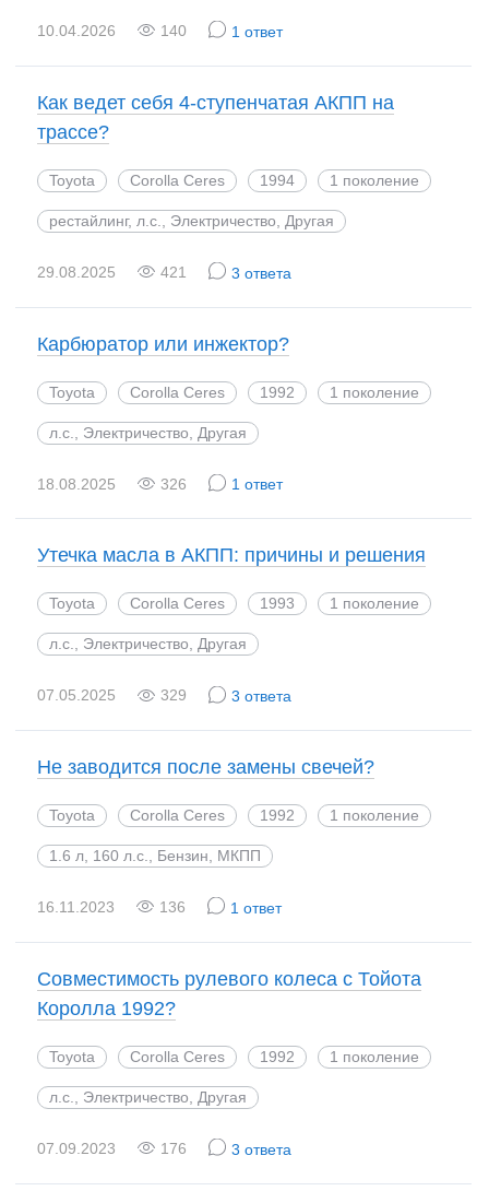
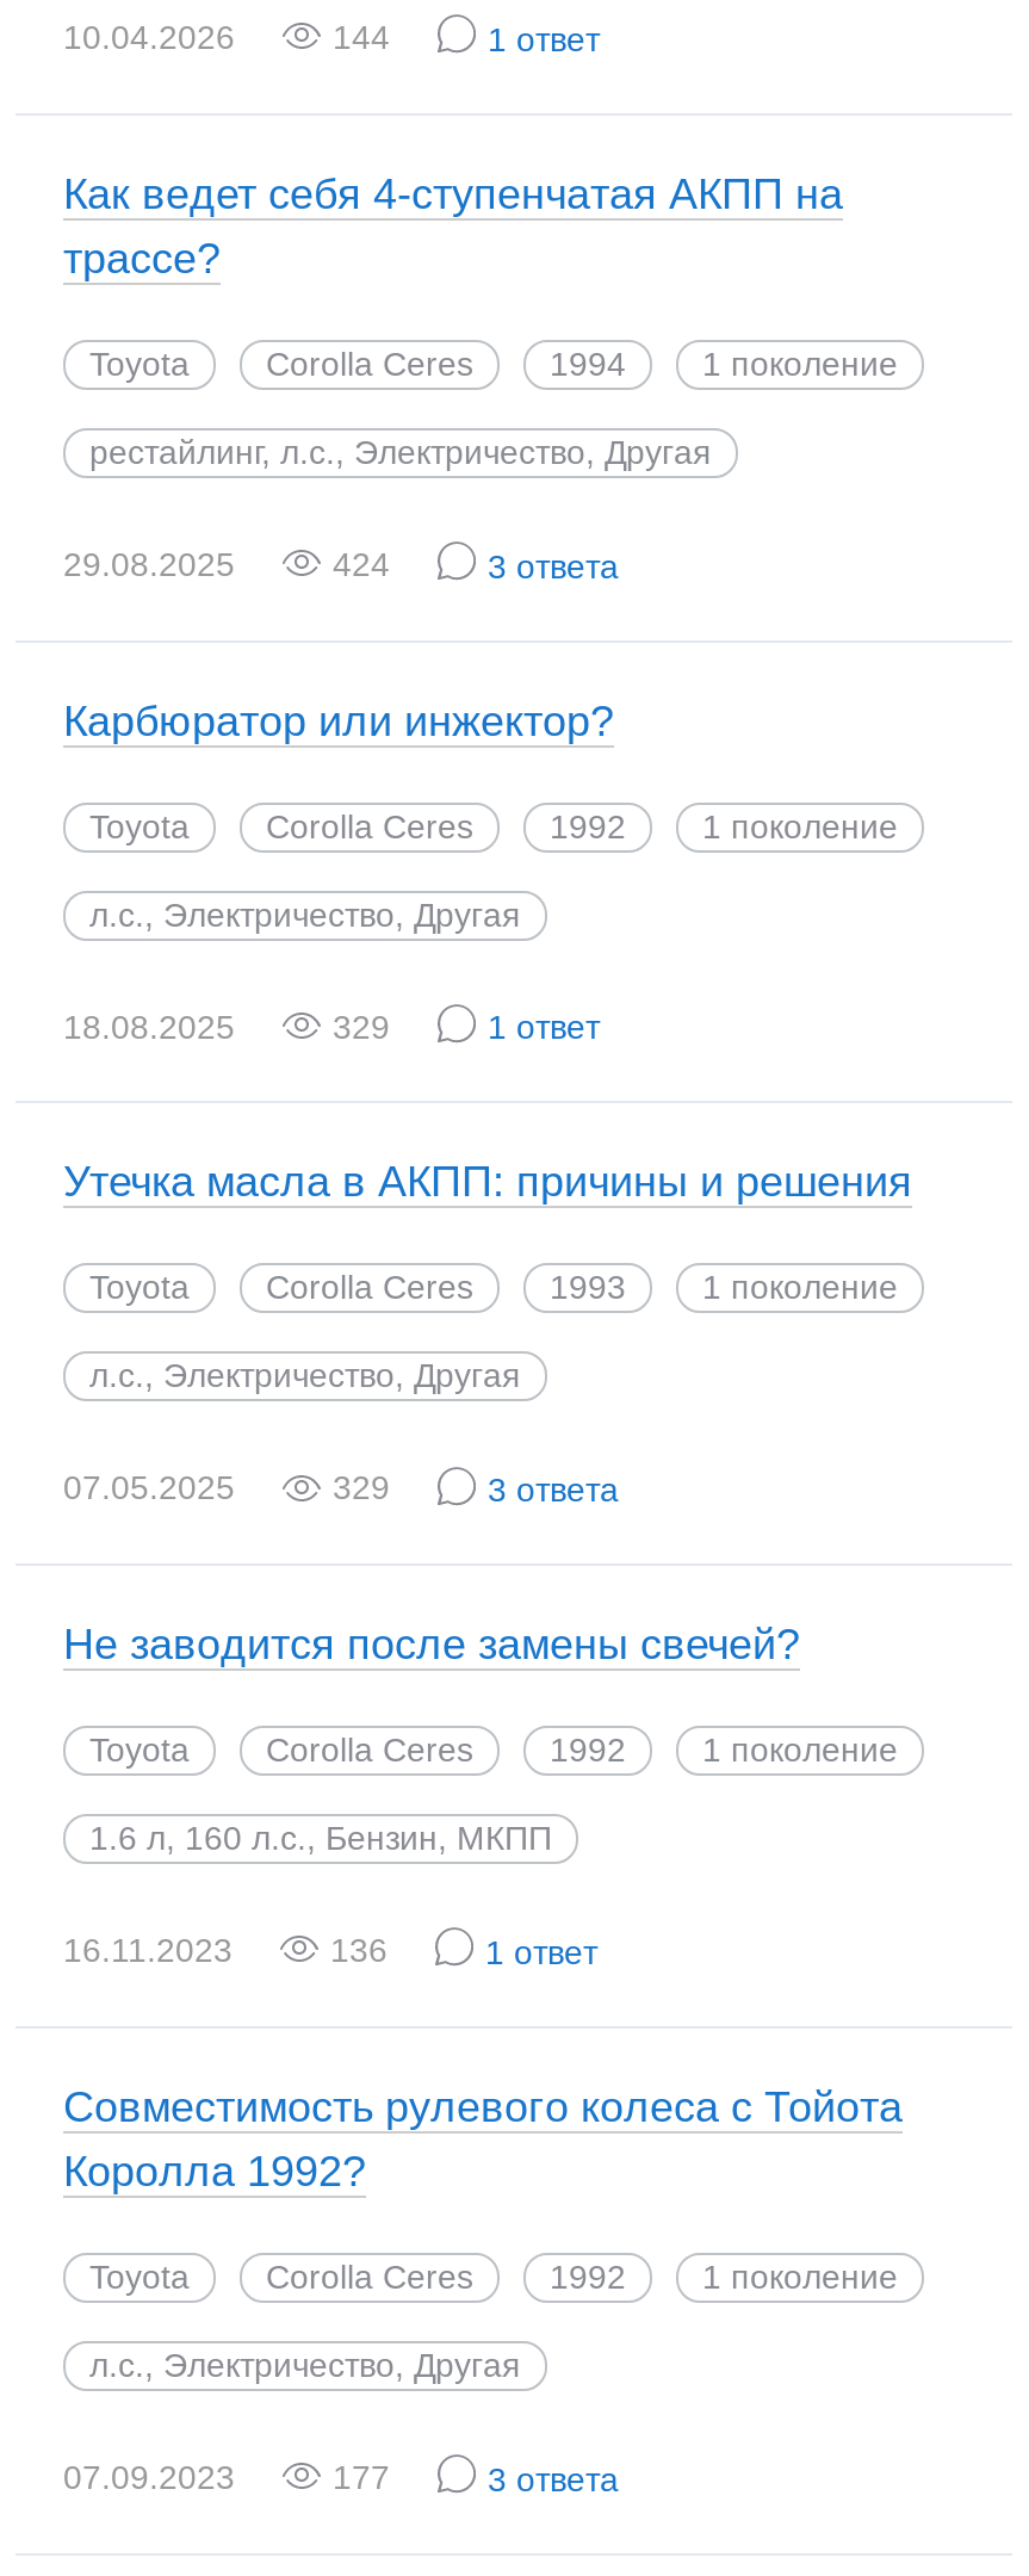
- 140
+ 144

- 421
+ 424

- 326
+ 329

- 176
+ 177
